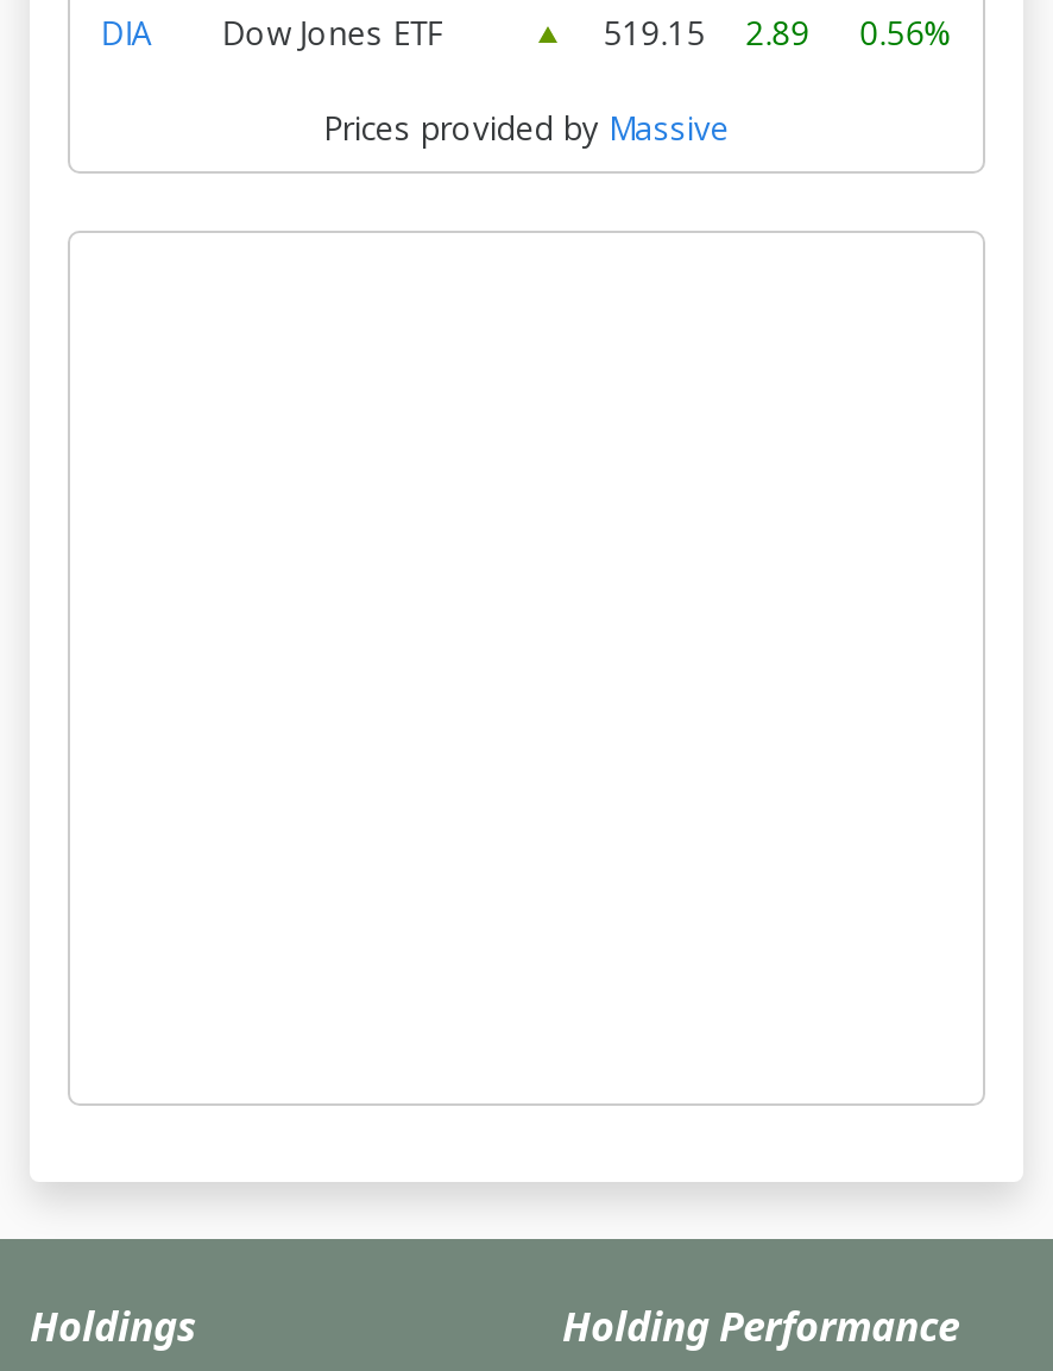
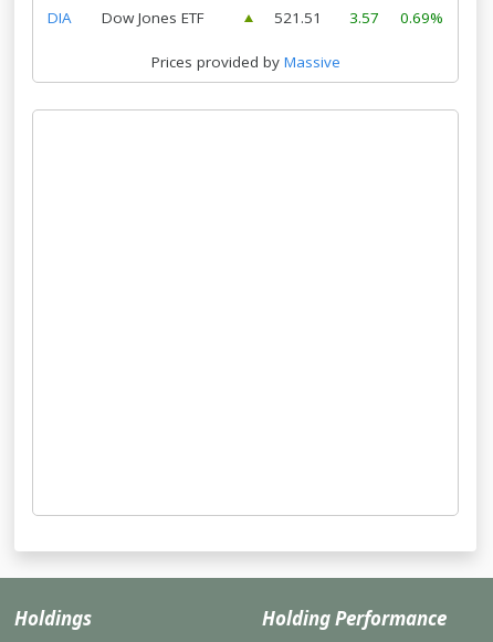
- 519.15
+ 521.51

- 2.89
+ 3.57

- 0.56%
+ 0.69%
